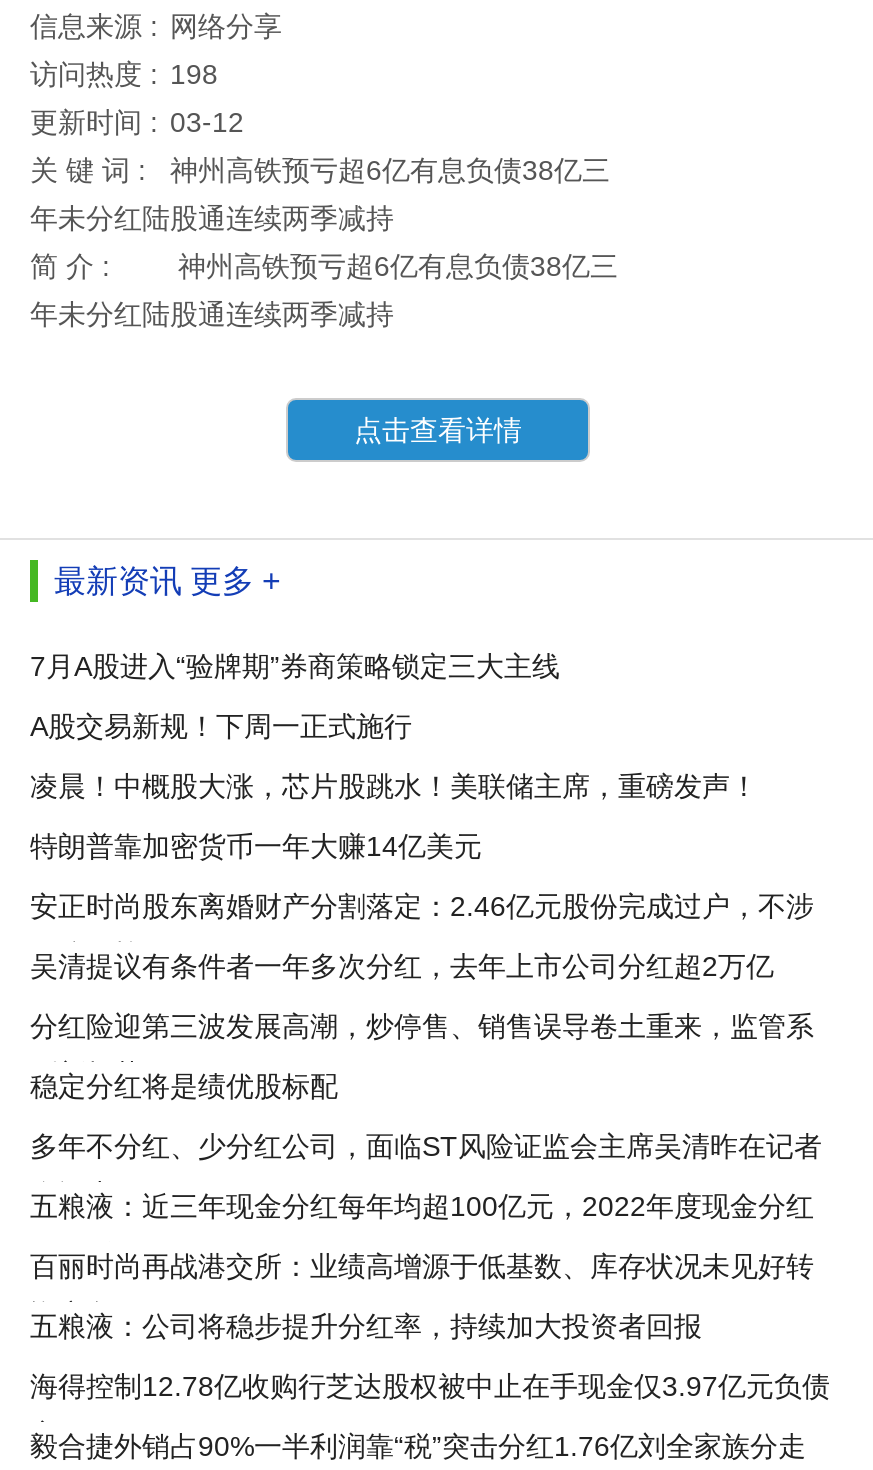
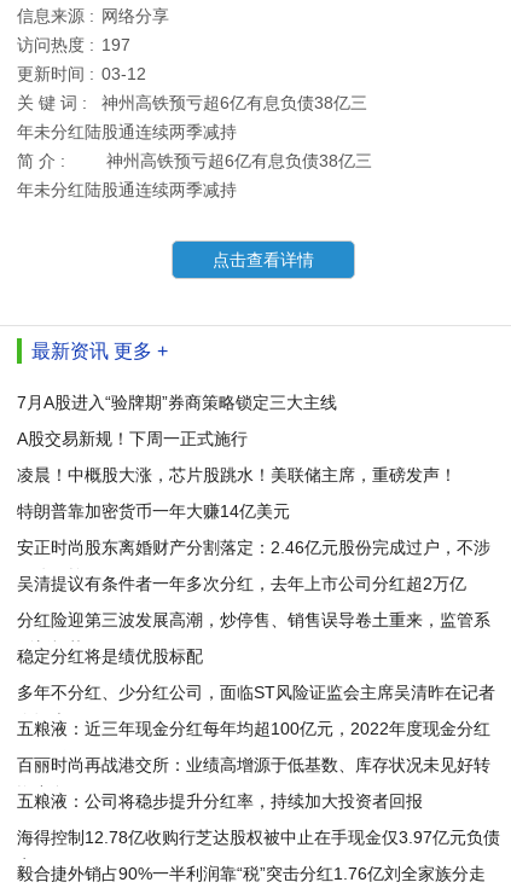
- 访问热度 : 198
+ 访问热度 : 197
